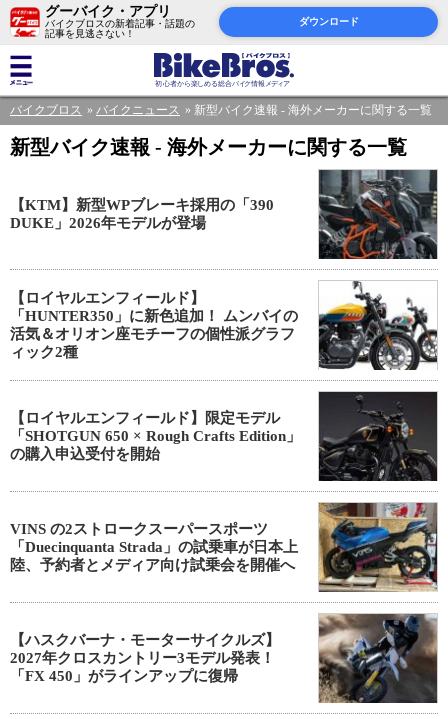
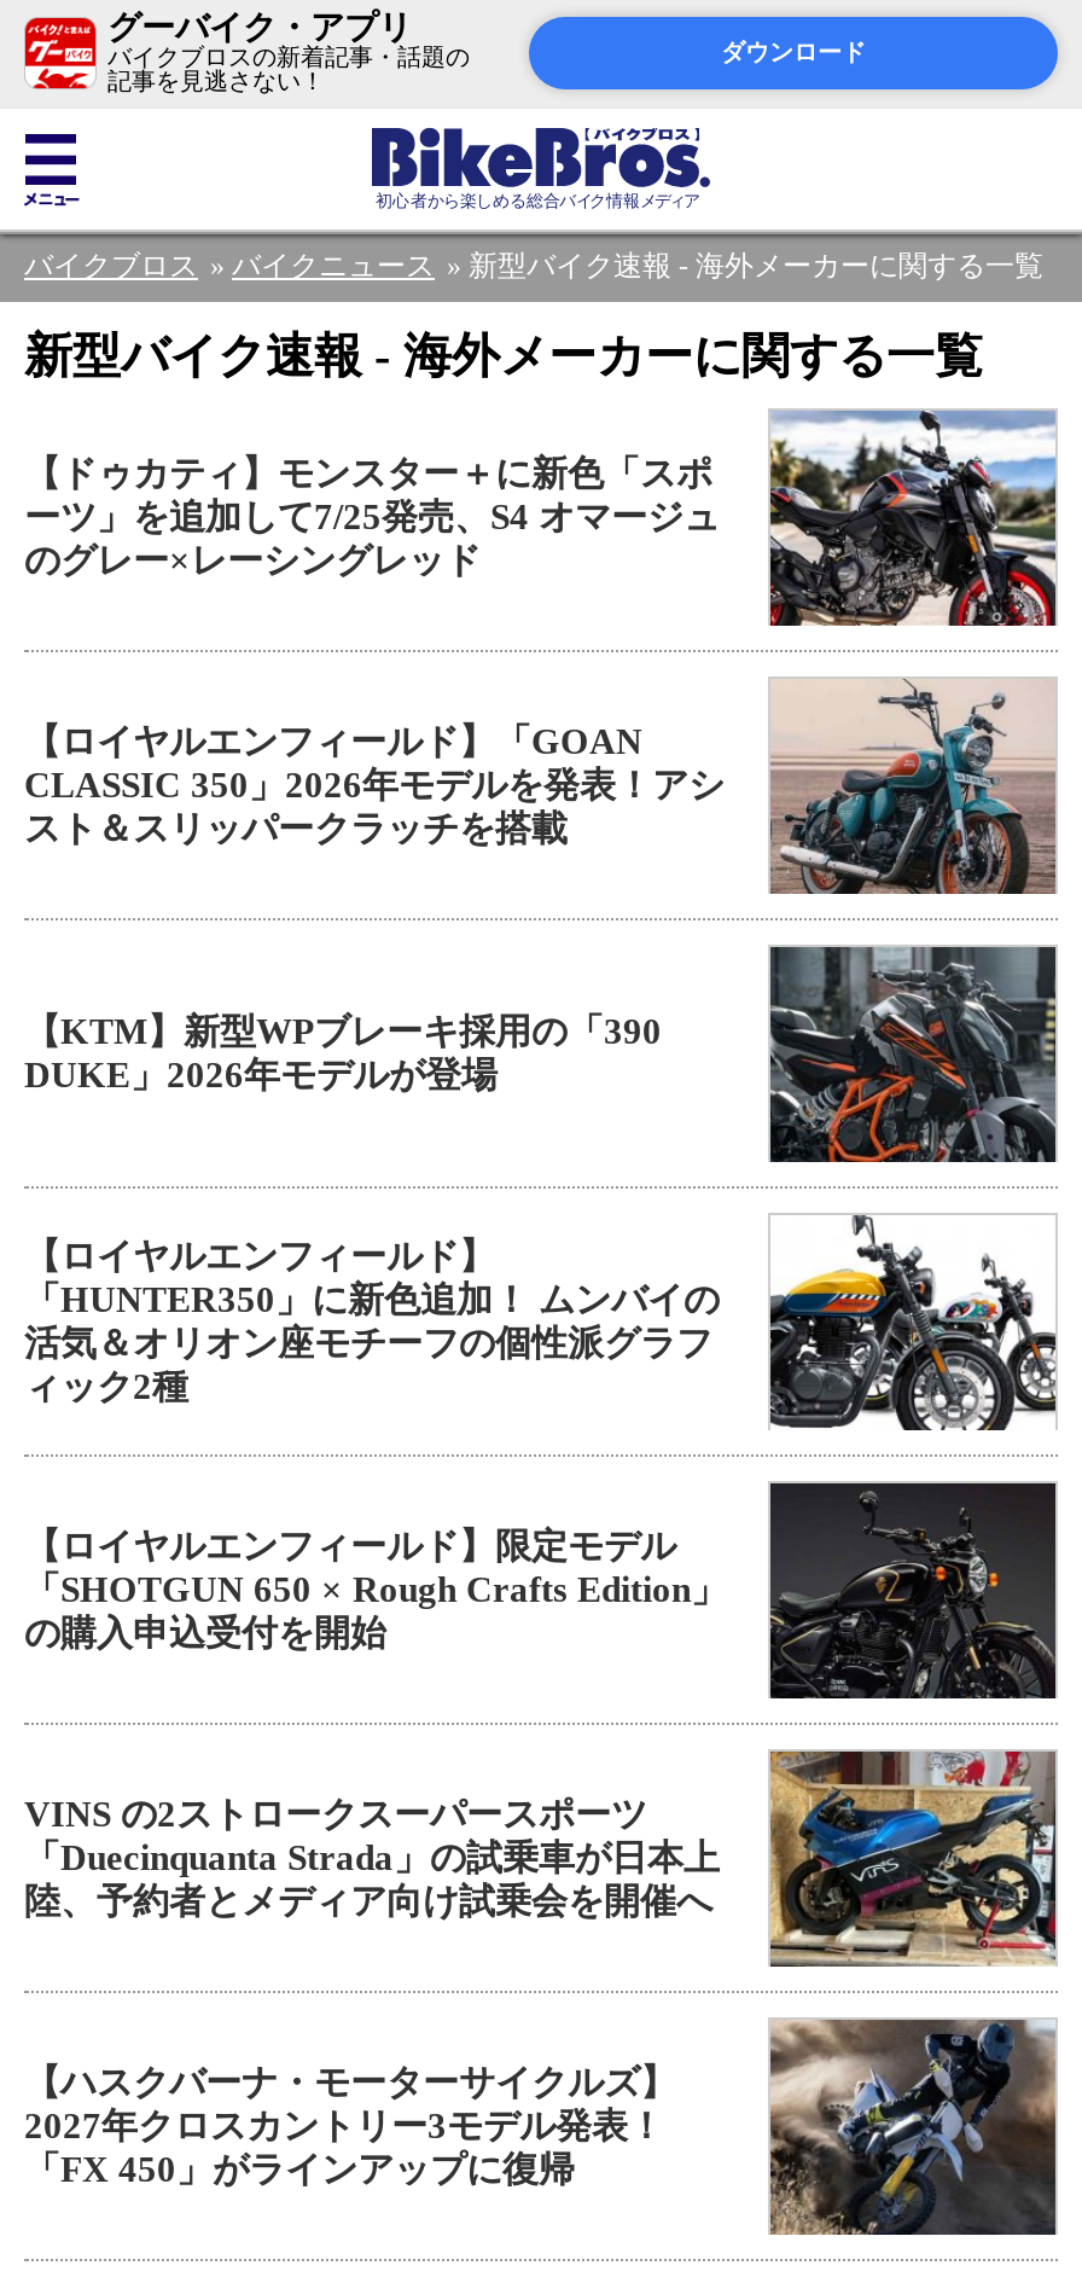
+ [image]
+ 【ドゥカティ】モンスター＋に新色「スポ
+ ーツ」を追加して7/25発売、S4 オマージュ
+ のグレー×レーシングレッド

+ [image]
+ 【ロイヤルエンフィールド】「GOAN
+ CLASSIC 350」2026年モデルを発表！アシ
+ スト＆スリッパークラッチを搭載
